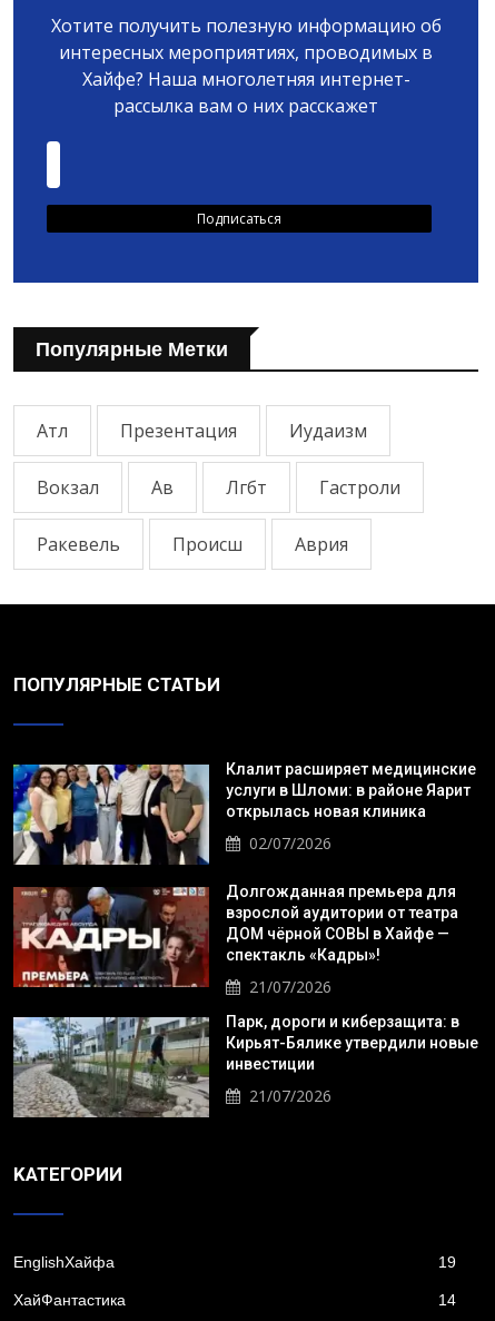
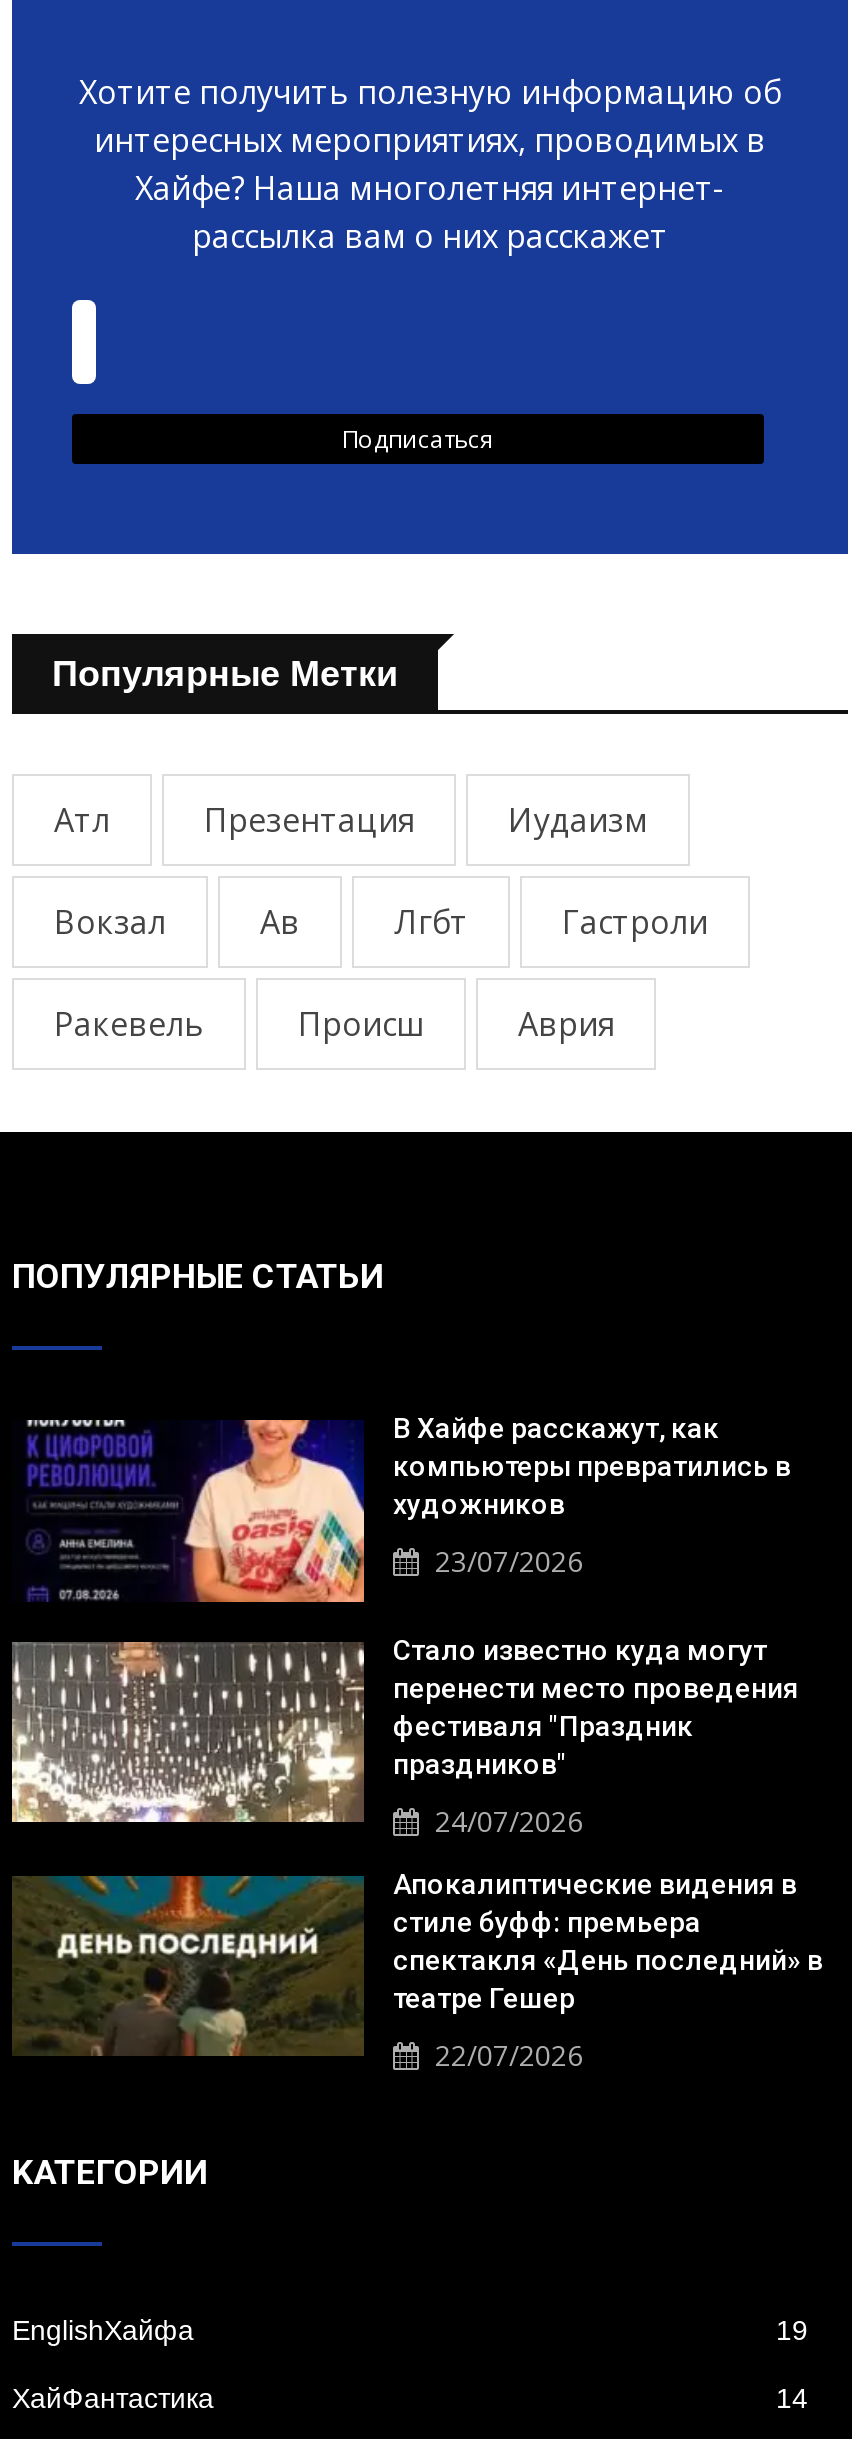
- [image]
- Клалит расширяет медицинские
- услуги в Шломи: в районе Яарит
- открылась новая клиника
+ [image]
+ В Хайфе расскажут, как
+ компьютеры превратились в
+ художников

- 02/07/2026
+ 23/07/2026

- [image]
- Долгожданная премьера для
- взрослой аудитории от театра
- ДОМ чёрной СОВЫ в Хайфе —
- спектакль «Кадры»!
+ [image]
+ Стало известно куда могут
+ перенести место проведения
+ фестиваля "Праздник
+ праздников"

- 21/07/2026
+ 24/07/2026

- [image]
- Парк, дороги и киберзащита: в
- Кирьят-Бялике утвердили новые
- инвестиции
+ [image]
+ Апокалиптические видения в
+ стиле буфф: премьера
+ спектакля «День последний» в
+ театре Гешер

- 21/07/2026
+ 22/07/2026
